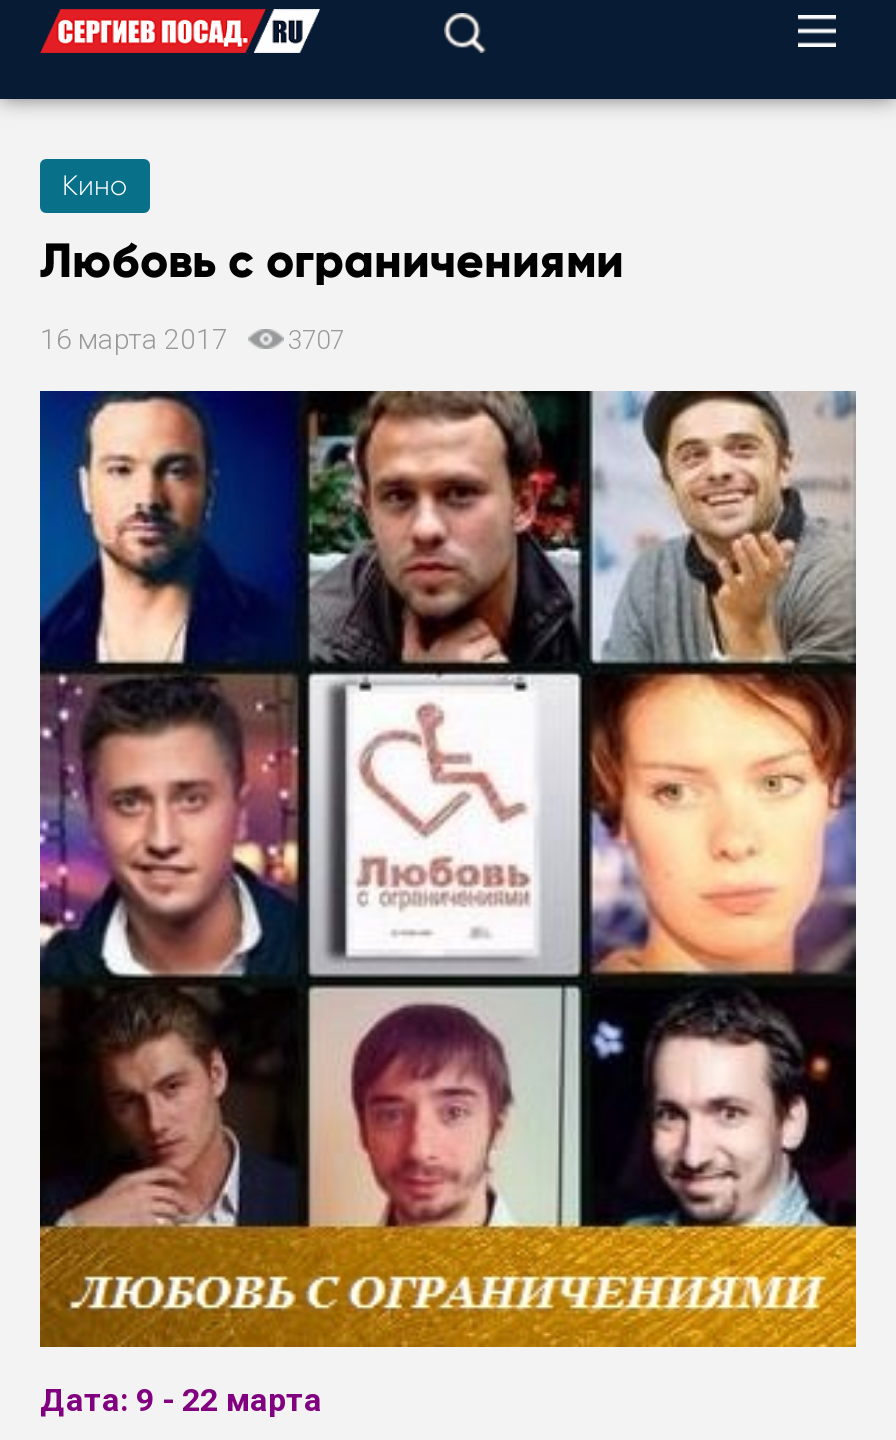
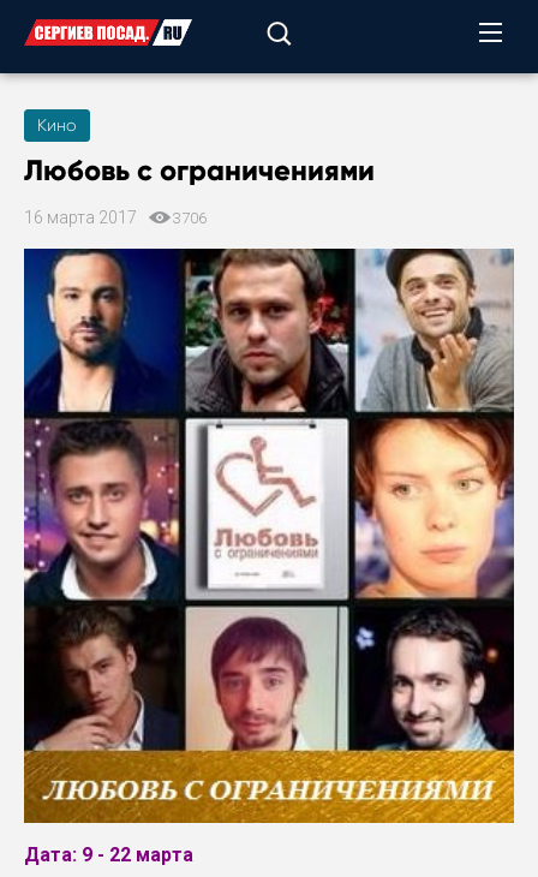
- 16 марта 2017 3707
+ 16 марта 2017 3706
